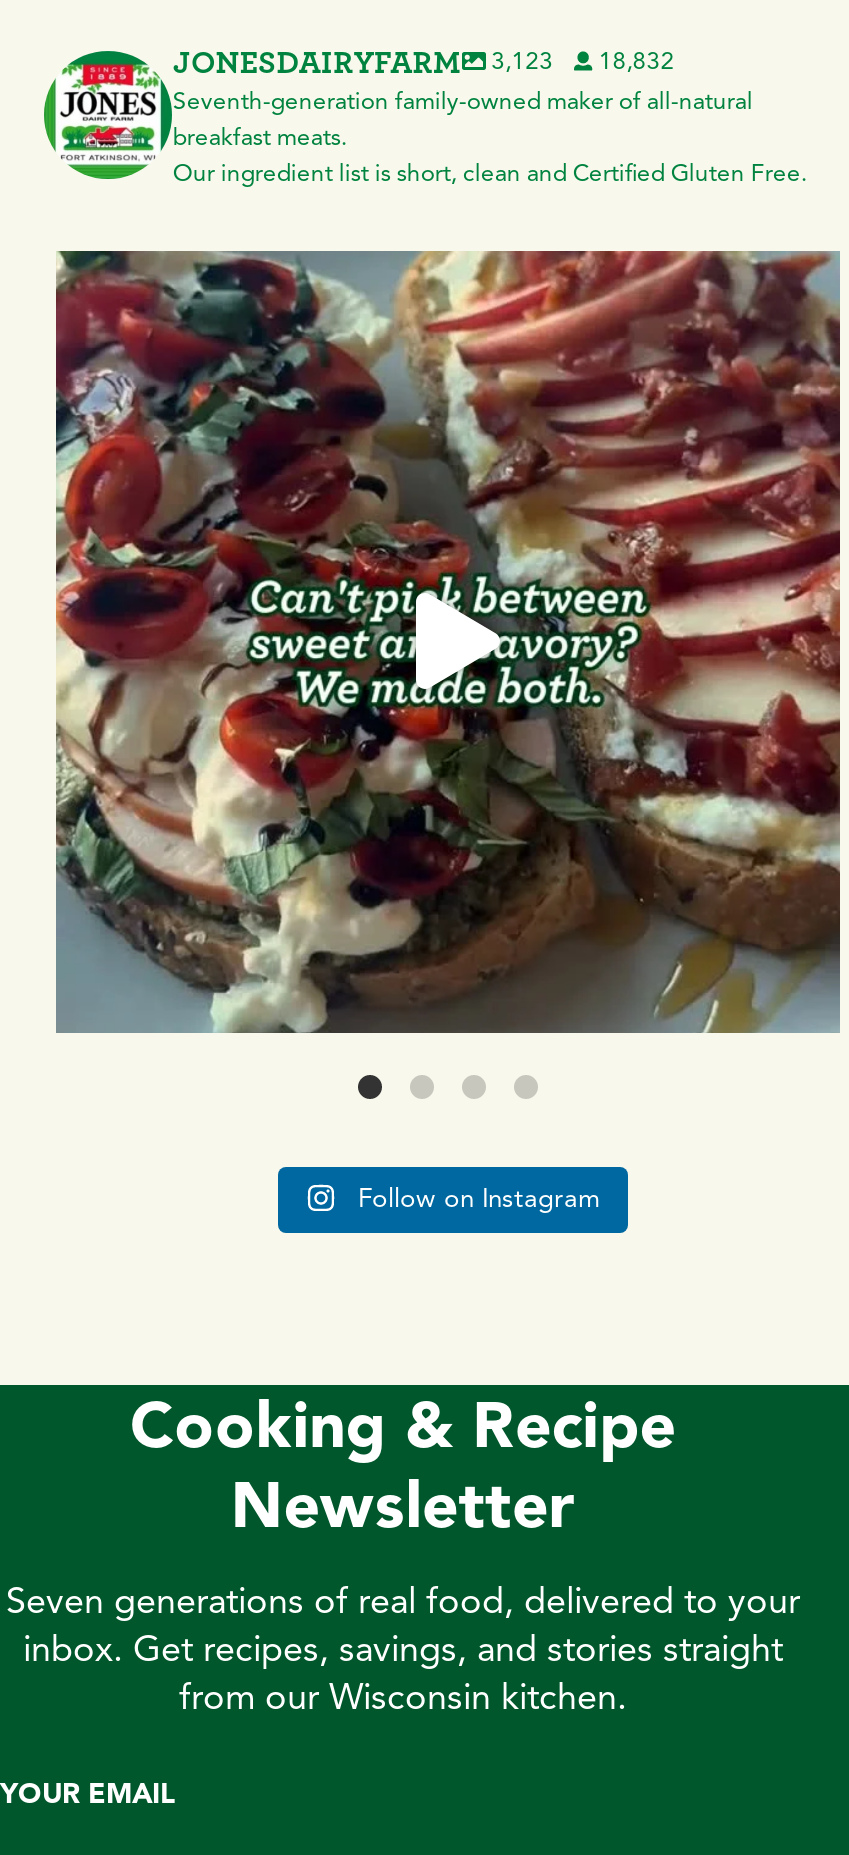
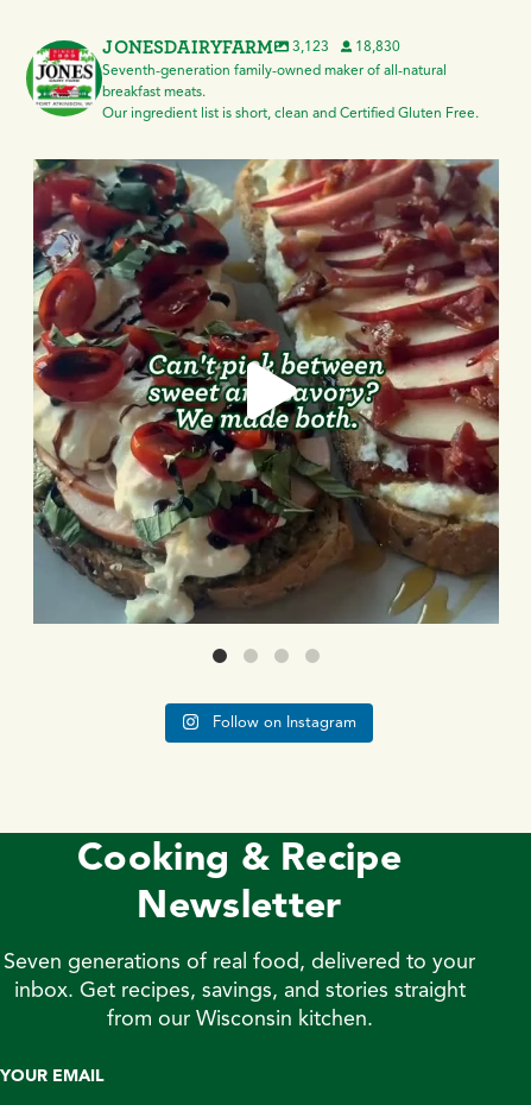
- JONESDAIRYFARM 3,123 18,832
+ JONESDAIRYFARM 3,123 18,830
